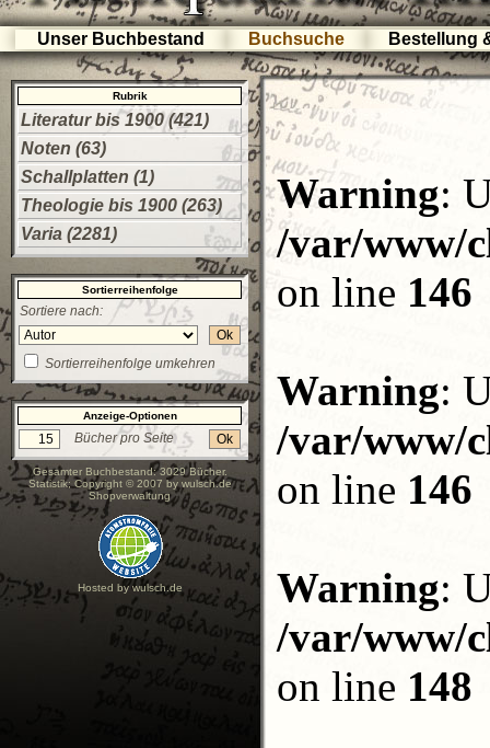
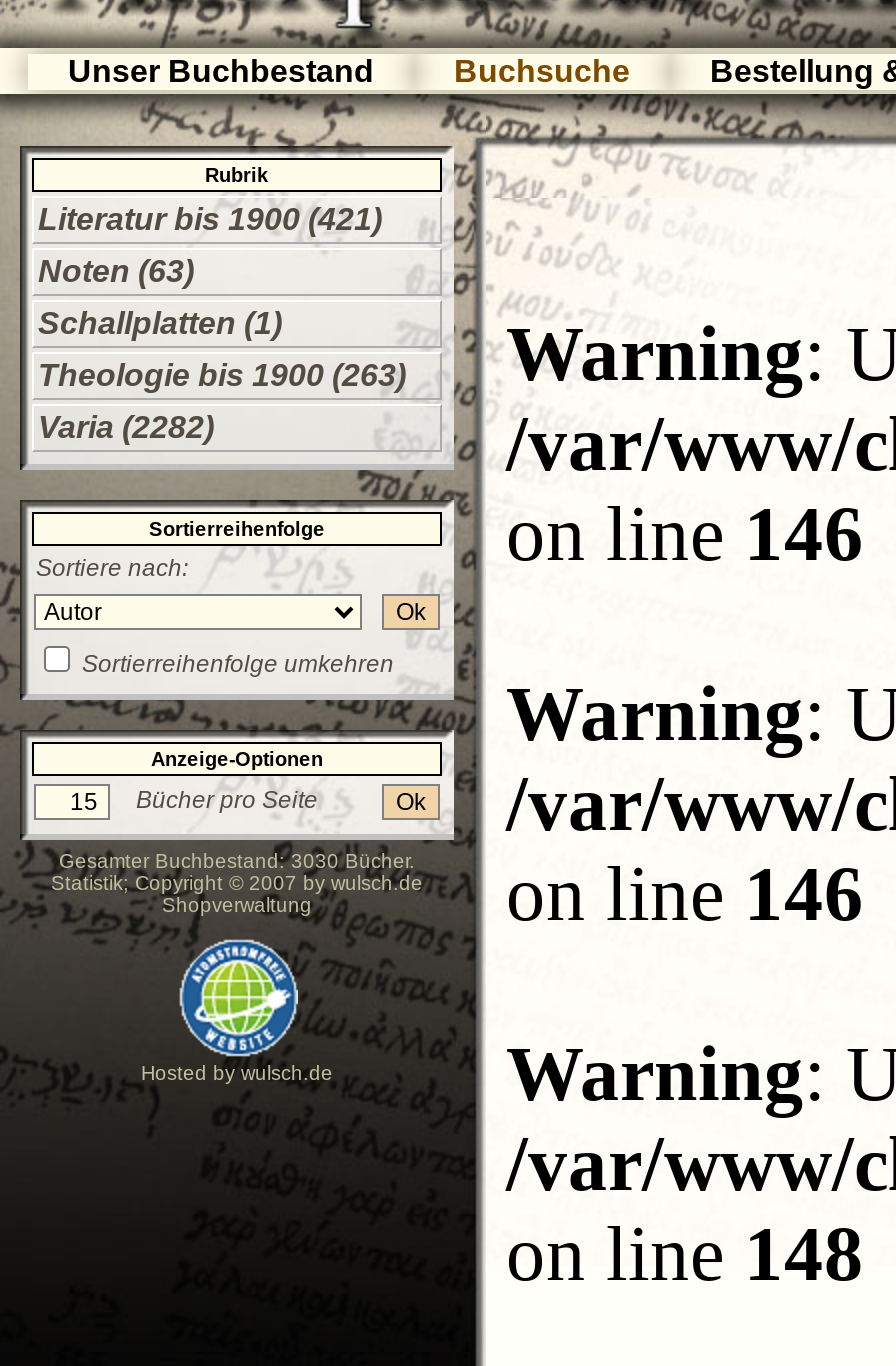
- Varia (2281)
+ Varia (2282)

- Gesamter Buchbestand: 3029 Bücher.
+ Gesamter Buchbestand: 3030 Bücher.
